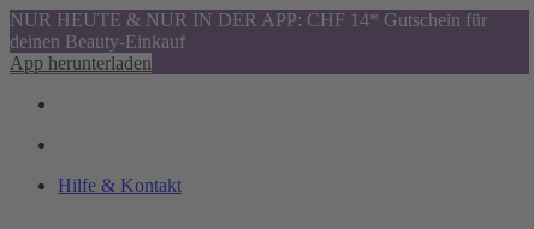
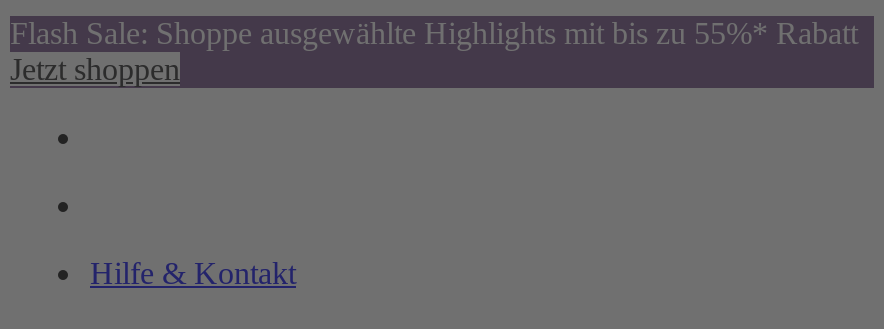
- NUR HEUTE & NUR IN DER APP: CHF 14* Gutschein für
- deinen Beauty-Einkauf
- App herunterladen
+ Flash Sale: Shoppe ausgewählte Highlights mit bis zu 55%* Rabatt
+ Jetzt shoppen
